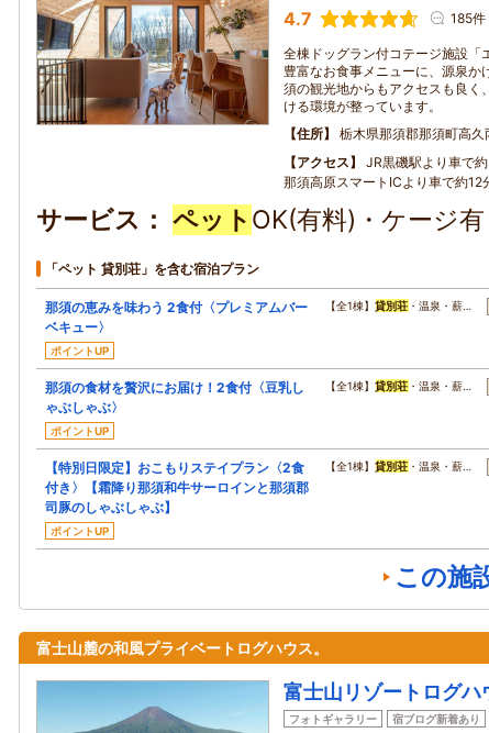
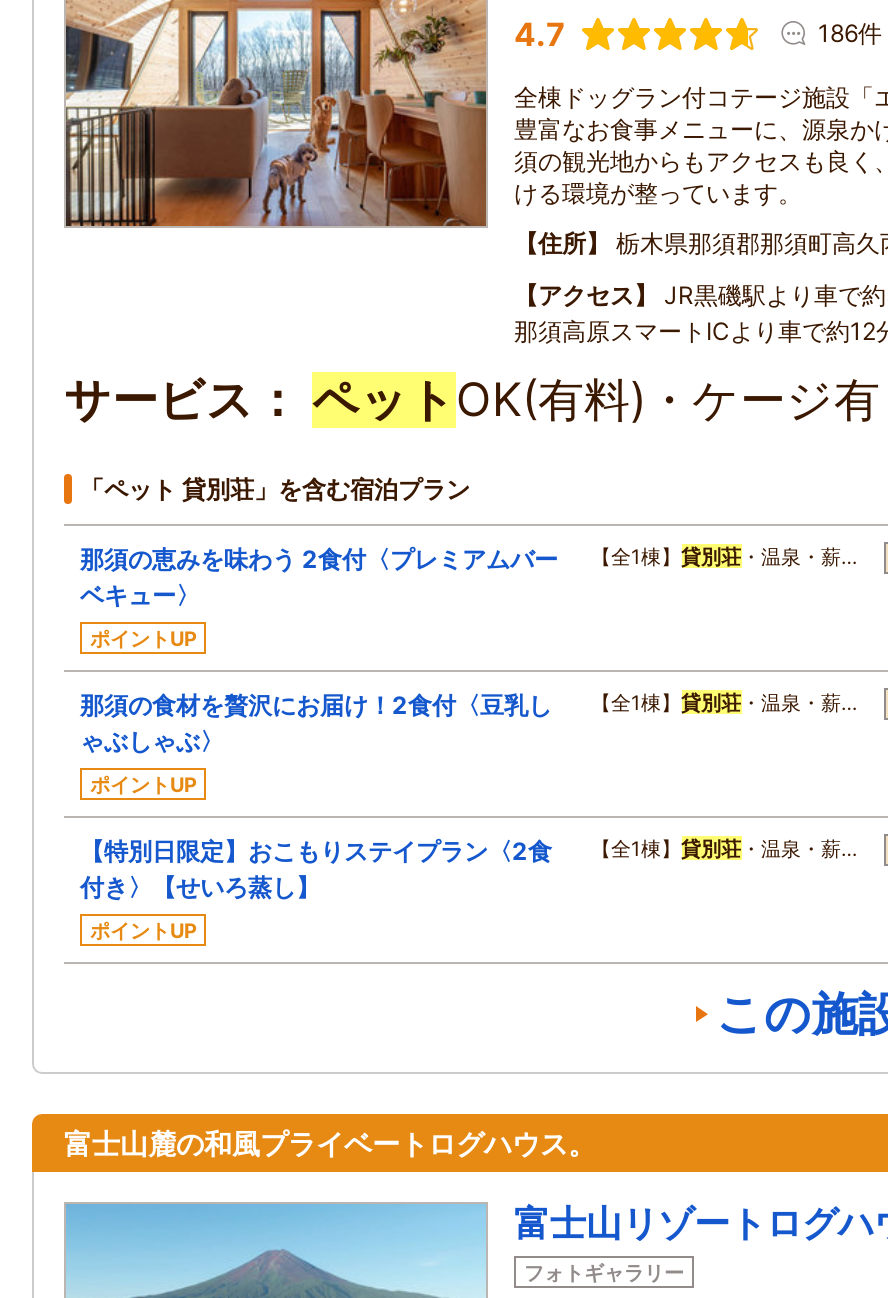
- 185件
+ 186件

- 付き〉【霜降り那須和牛サーロインと那須郡
- 司豚のしゃぶしゃぶ】
+ 付き〉【せいろ蒸し】

- 宿ブログ新着あり
